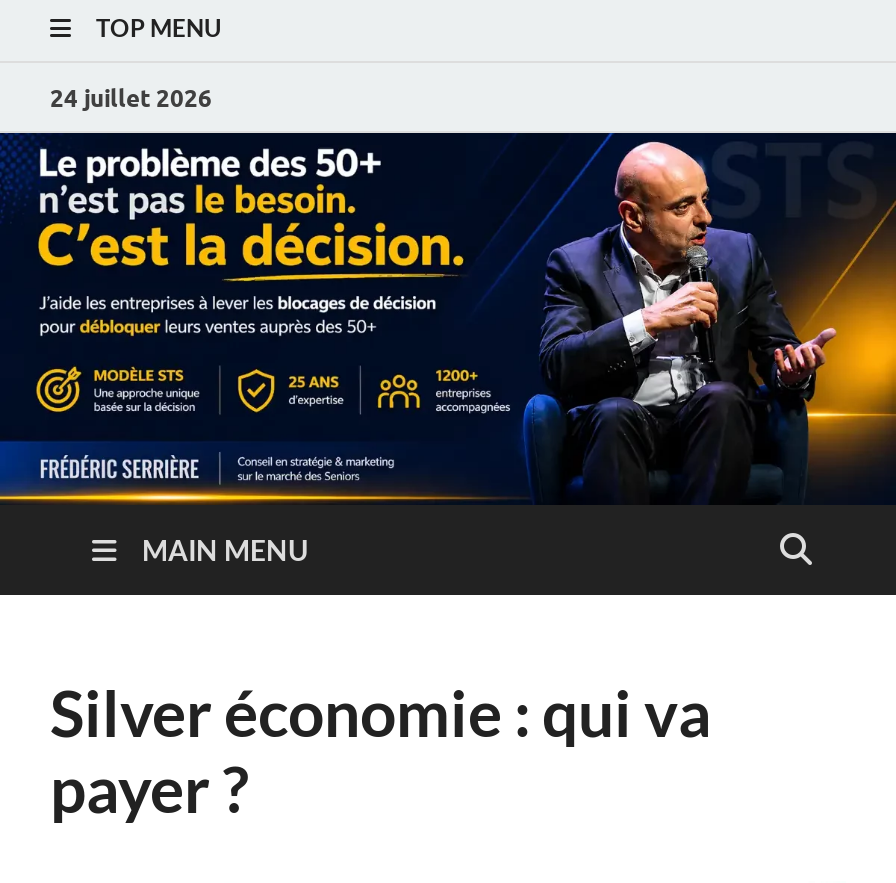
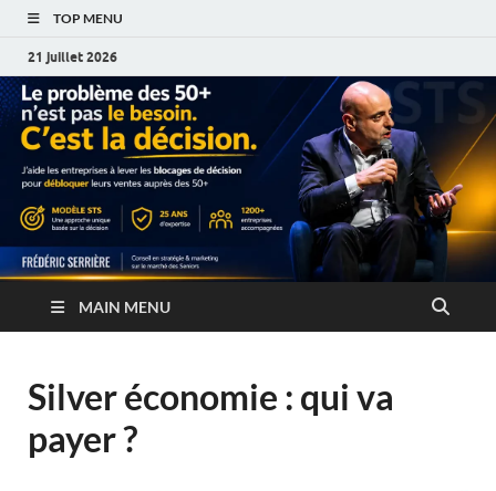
- 24 juillet 2026
+ 21 juillet 2026
